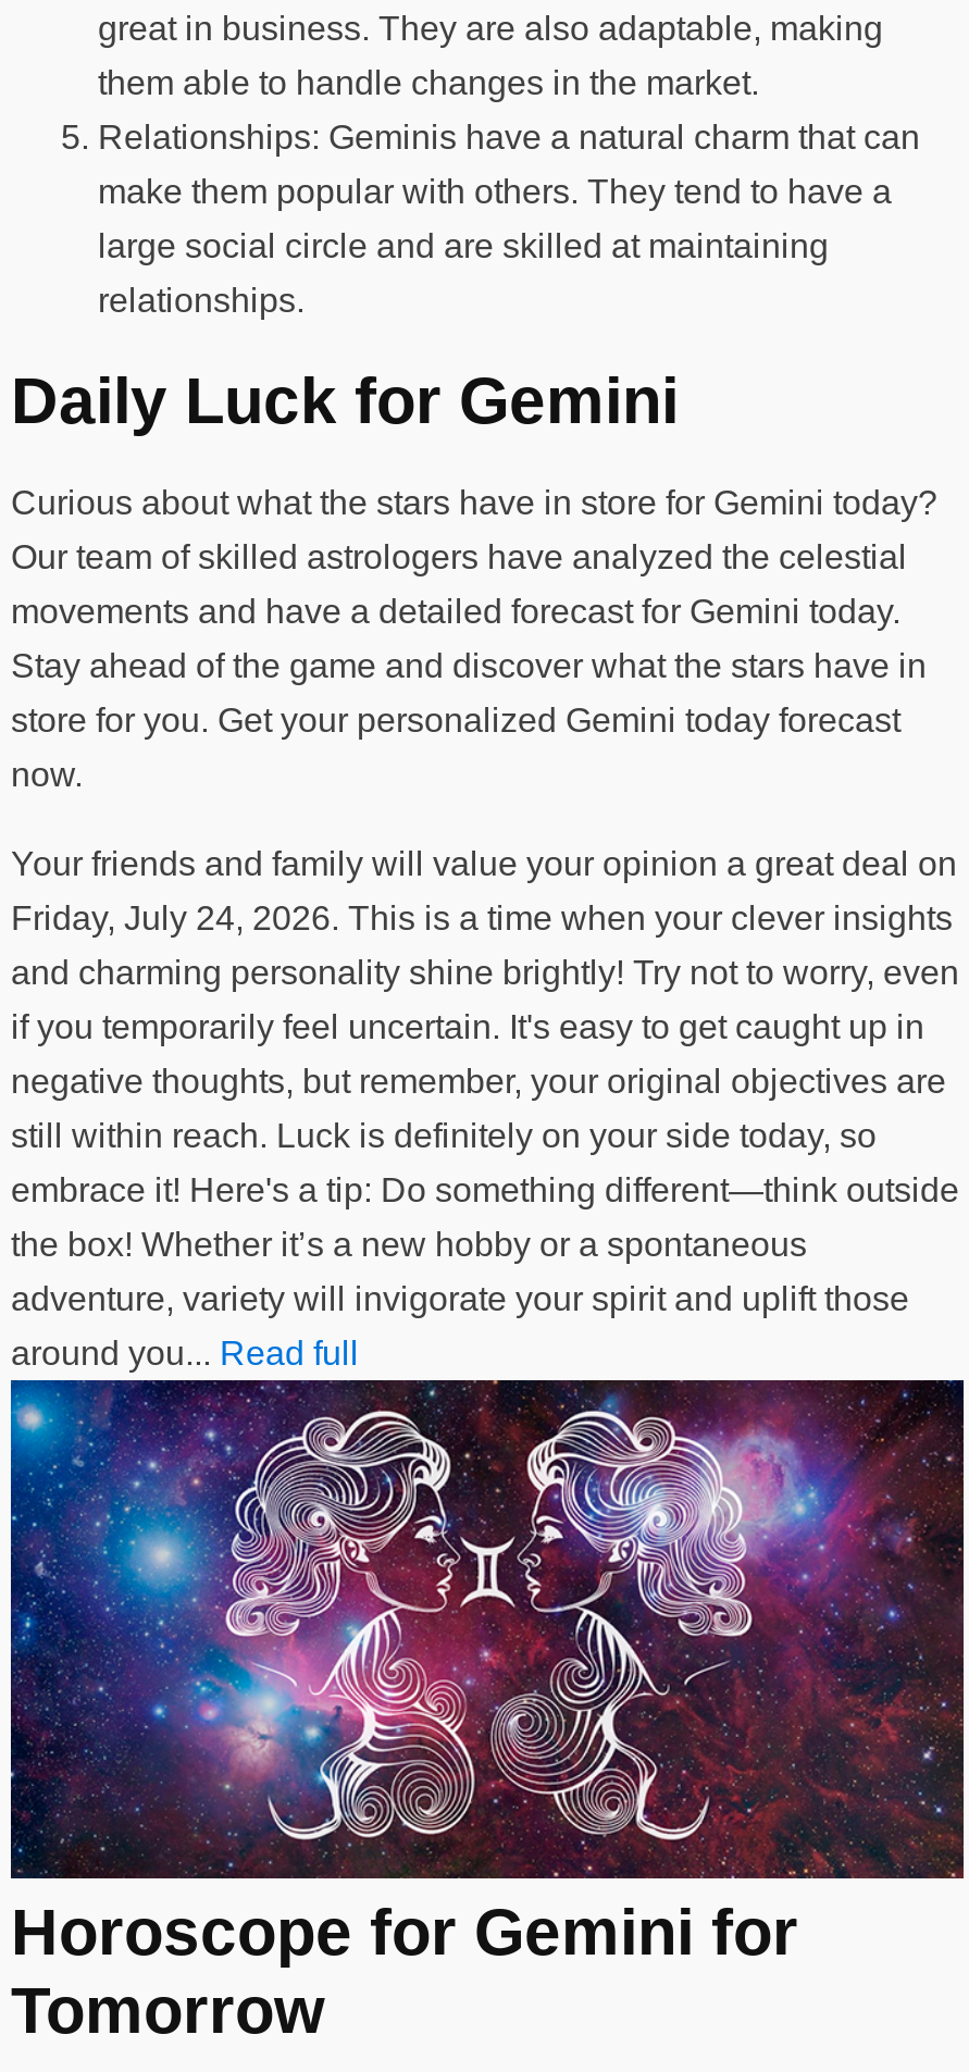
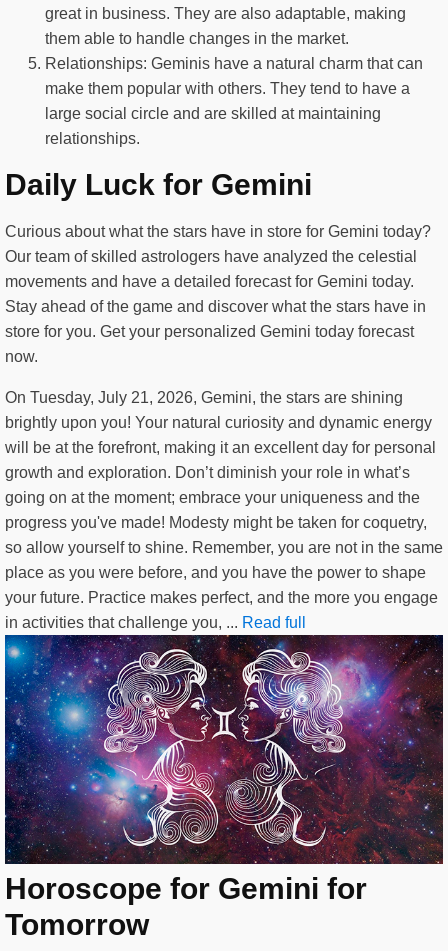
- Your friends and family will value your opinion a great deal on
+ On Tuesday, July 21, 2026, Gemini, the stars are shining

- Friday, July 24, 2026. This is a time when your clever insights
+ brightly upon you! Your natural curiosity and dynamic energy

- and charming personality shine brightly! Try not to worry, even
+ will be at the forefront, making it an excellent day for personal

- if you temporarily feel uncertain. It's easy to get caught up in
+ growth and exploration. Don’t diminish your role in what’s

- negative thoughts, but remember, your original objectives are
+ going on at the moment; embrace your uniqueness and the

- still within reach. Luck is definitely on your side today, so
+ progress you've made! Modesty might be taken for coquetry,

- embrace it! Here's a tip: Do something different—think outside
+ so allow yourself to shine. Remember, you are not in the same

- the box! Whether it’s a new hobby or a spontaneous
+ place as you were before, and you have the power to shape

- adventure, variety will invigorate your spirit and uplift those
+ your future. Practice makes perfect, and the more you engage

- around you... Read full
+ in activities that challenge you, ... Read full
